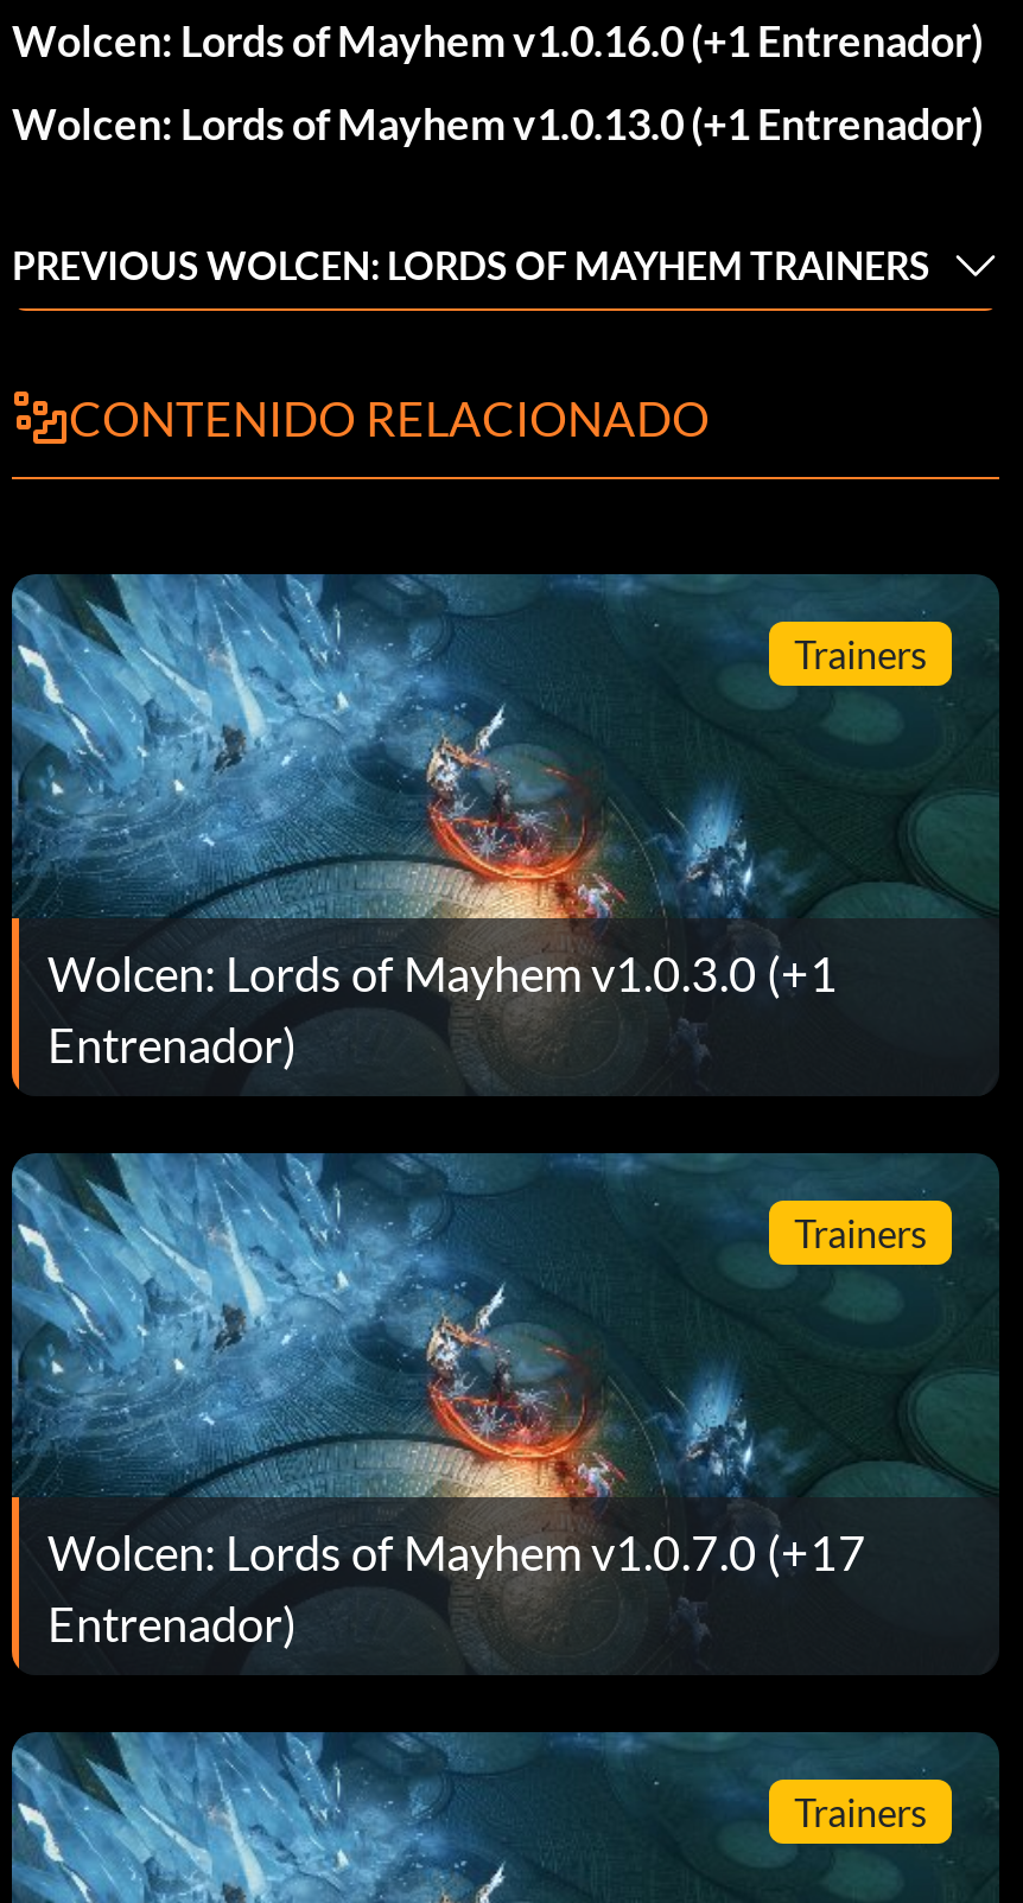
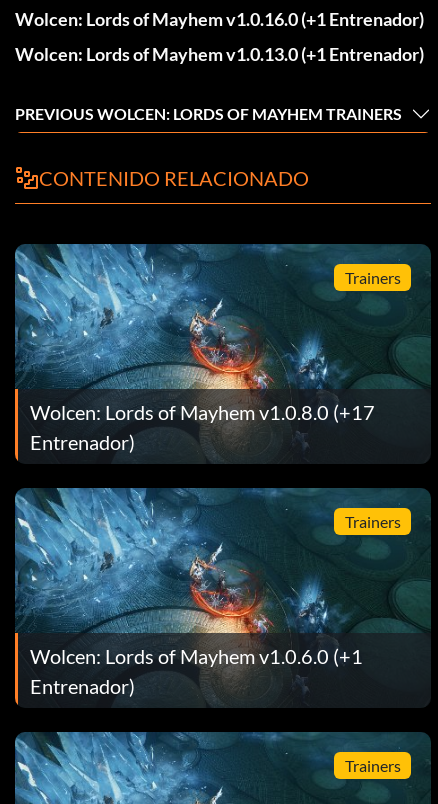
- Wolcen: Lords of Mayhem v1.0.3.0 (+1
+ Wolcen: Lords of Mayhem v1.0.8.0 (+17

- Wolcen: Lords of Mayhem v1.0.7.0 (+17
+ Wolcen: Lords of Mayhem v1.0.6.0 (+1
